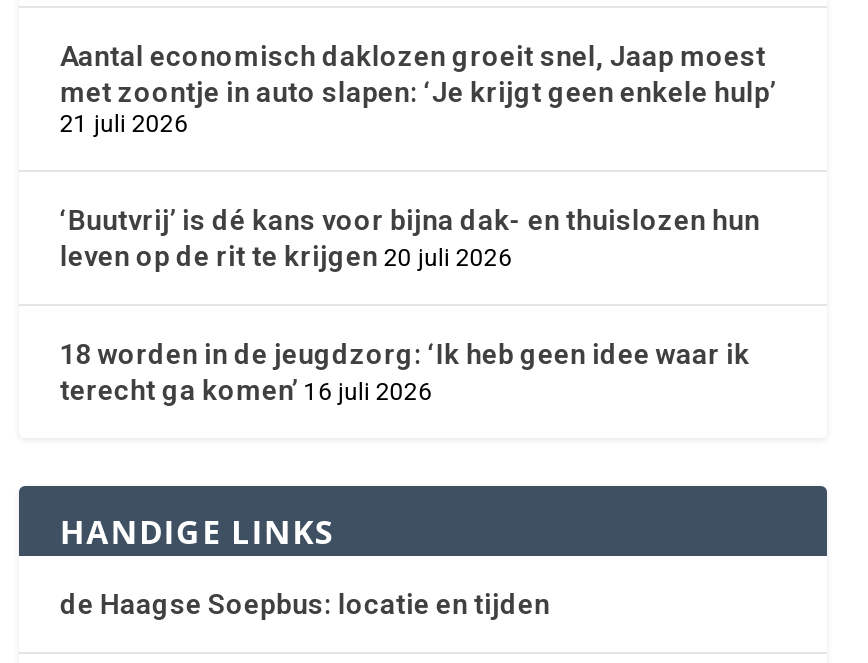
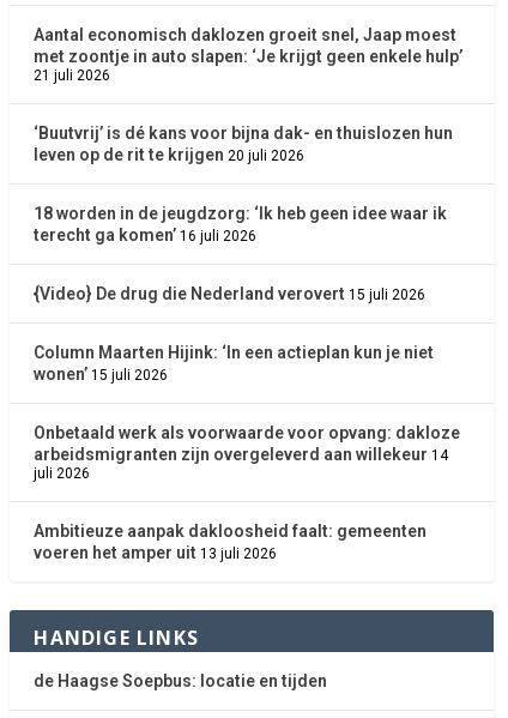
+ {Video} De drug die Nederland verovert 15 juli 2026
+ Column Maarten Hijink: ‘In een actieplan kun je niet
+ wonen’ 15 juli 2026
+ Onbetaald werk als voorwaarde voor opvang: dakloze
+ arbeidsmigranten zijn overgeleverd aan willekeur 14
+ juli 2026
+ Ambitieuze aanpak dakloosheid faalt: gemeenten
+ voeren het amper uit 13 juli 2026
